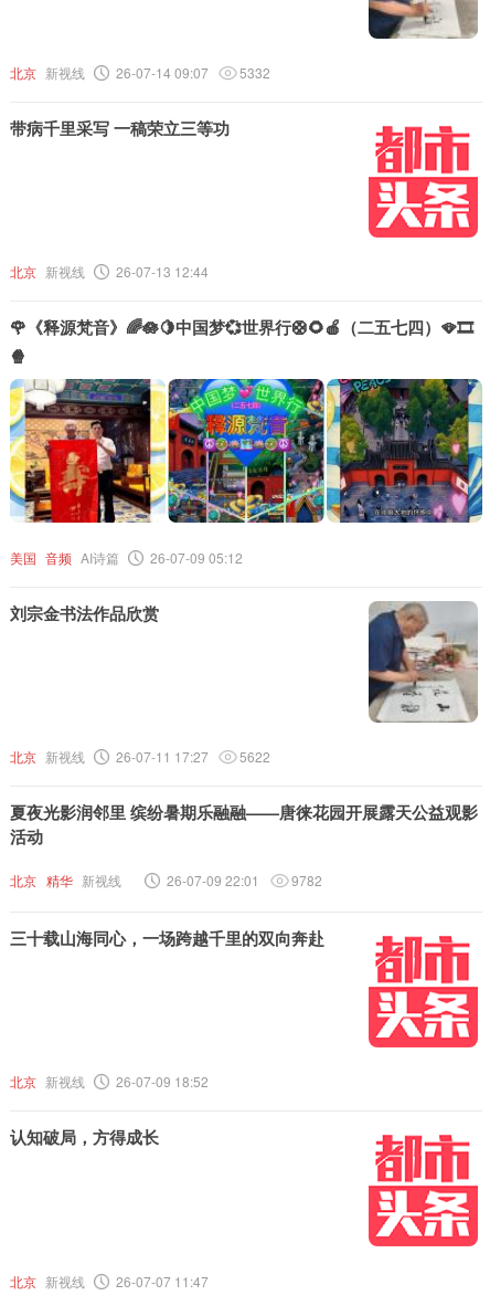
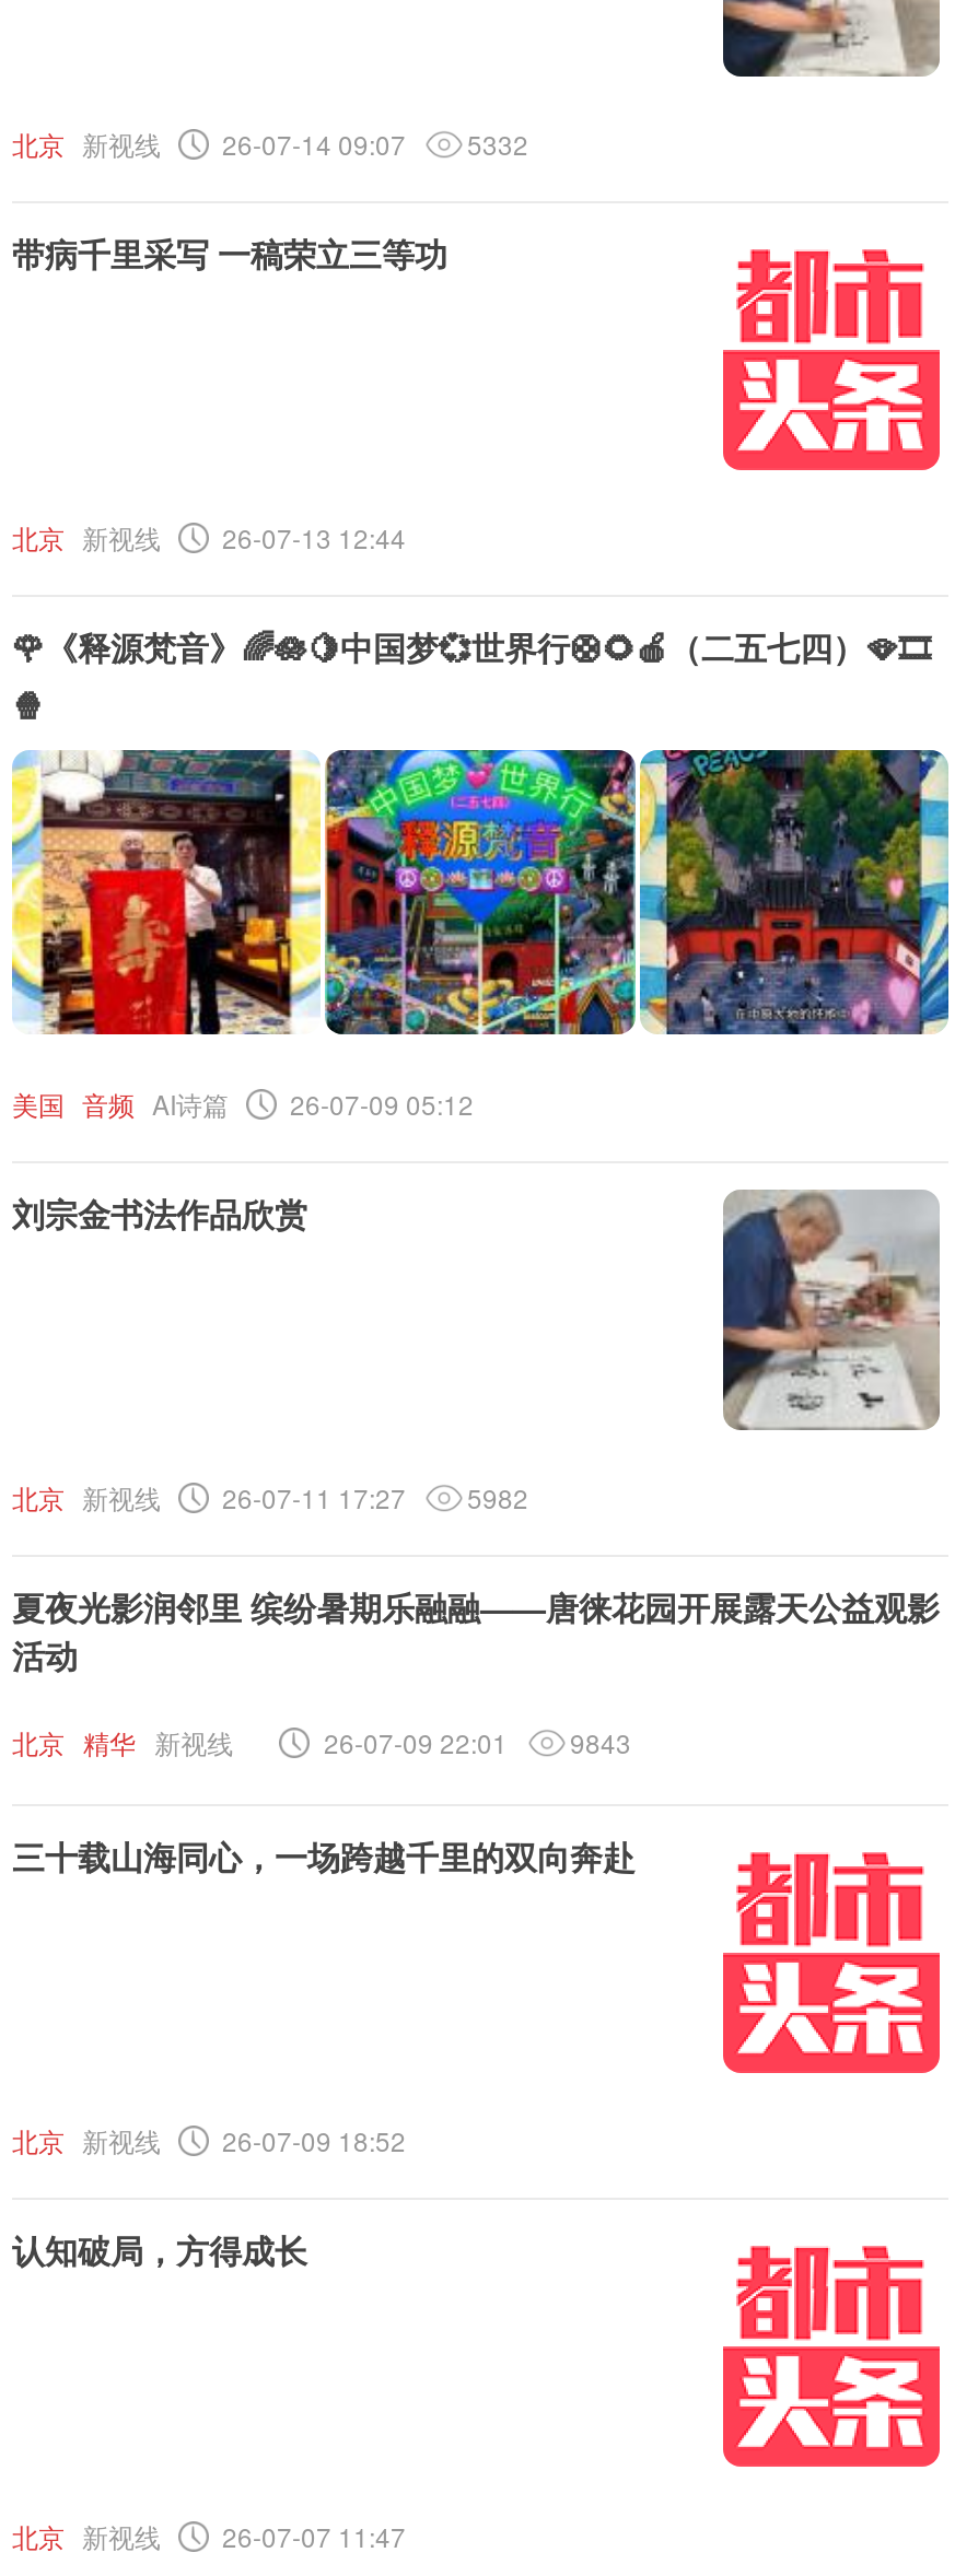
- 北京 新视线 26-07-11 17:27 5622
+ 北京 新视线 26-07-11 17:27 5982

- 26-07-09 22:01 9782
+ 26-07-09 22:01 9843
